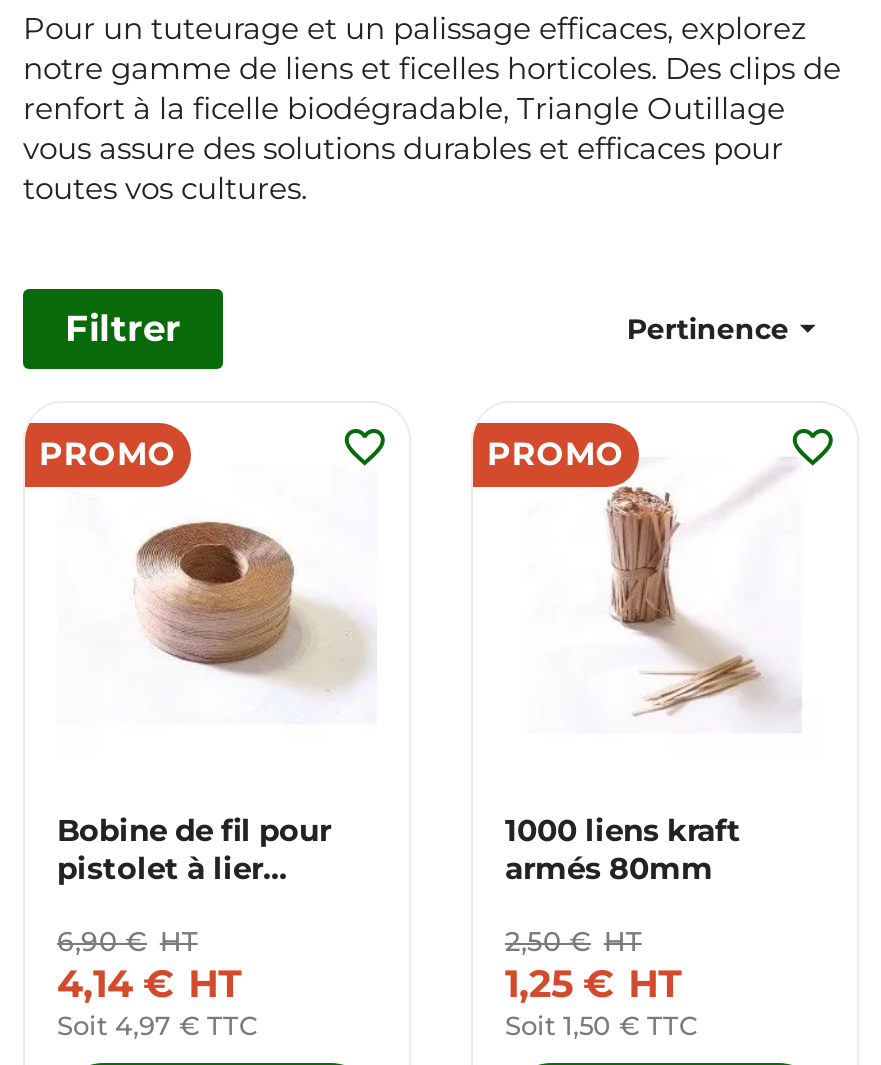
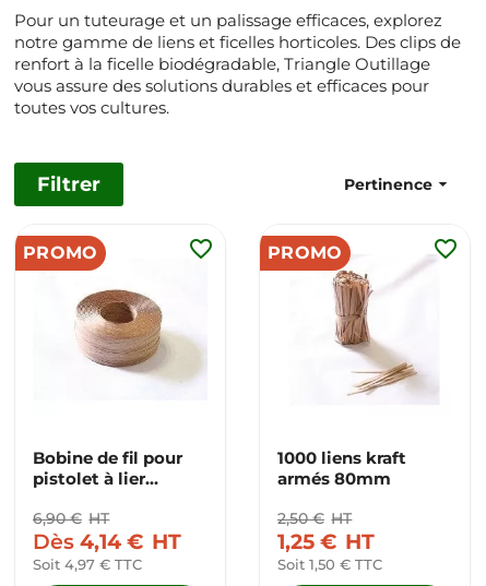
- 4,14 € HT
+ Dès 4,14 € HT
